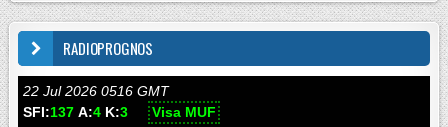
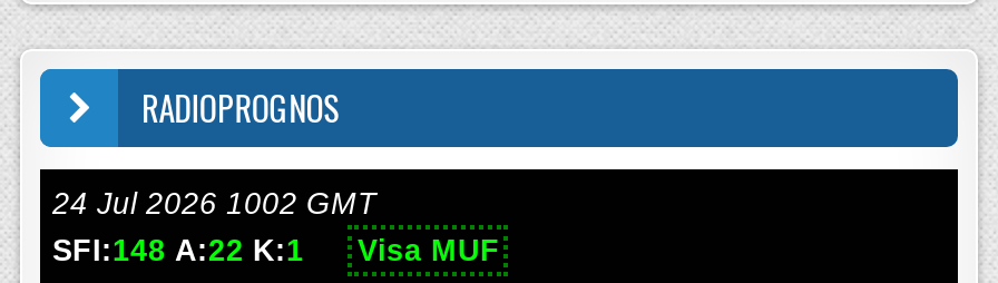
- 22 Jul 2026 0516 GMT
+ 24 Jul 2026 1002 GMT

- SFI:137 A:4 K:3 Visa MUF
+ SFI:148 A:22 K:1 Visa MUF
